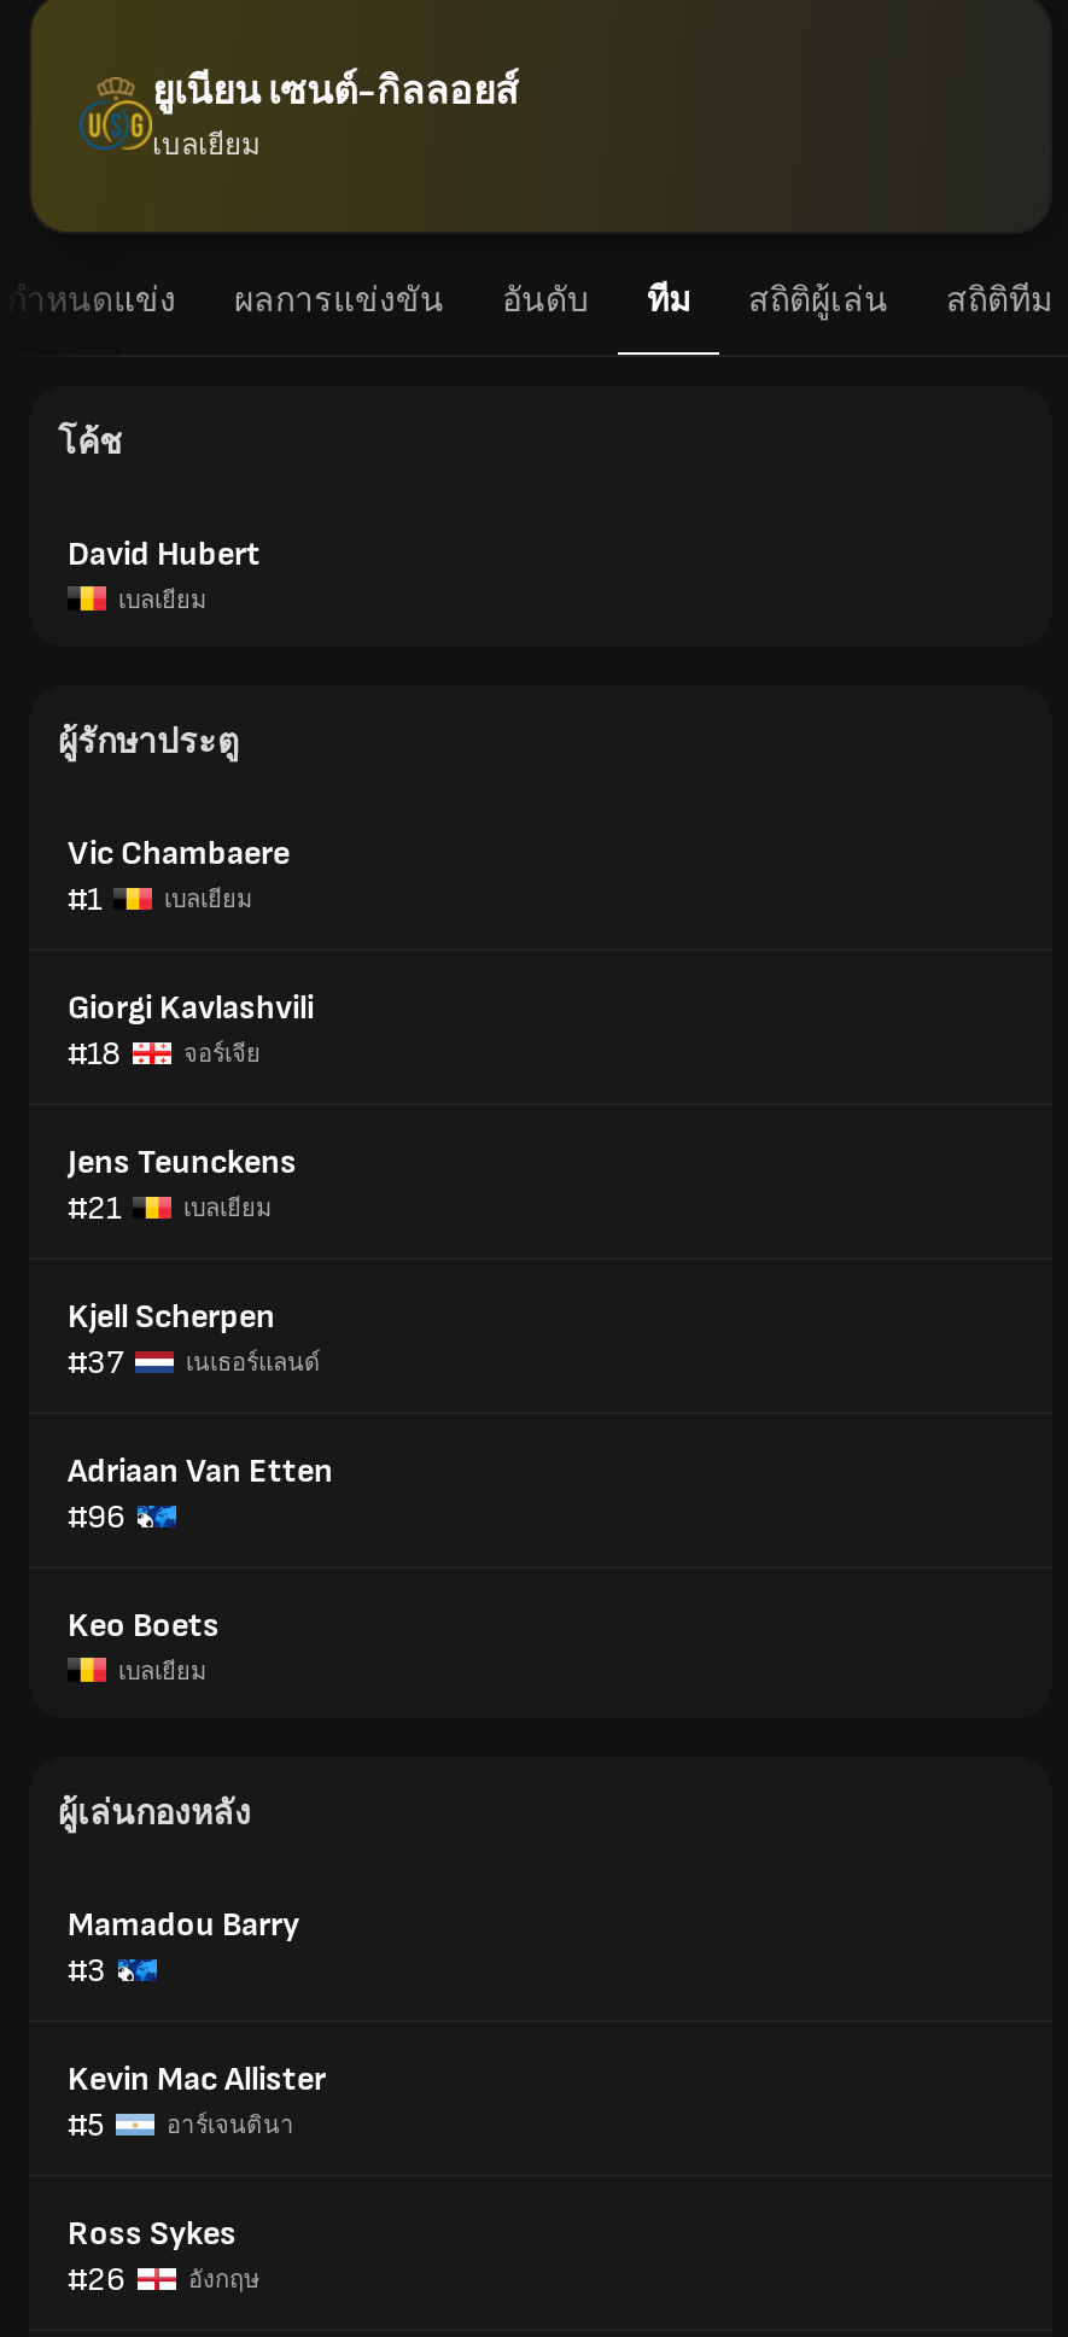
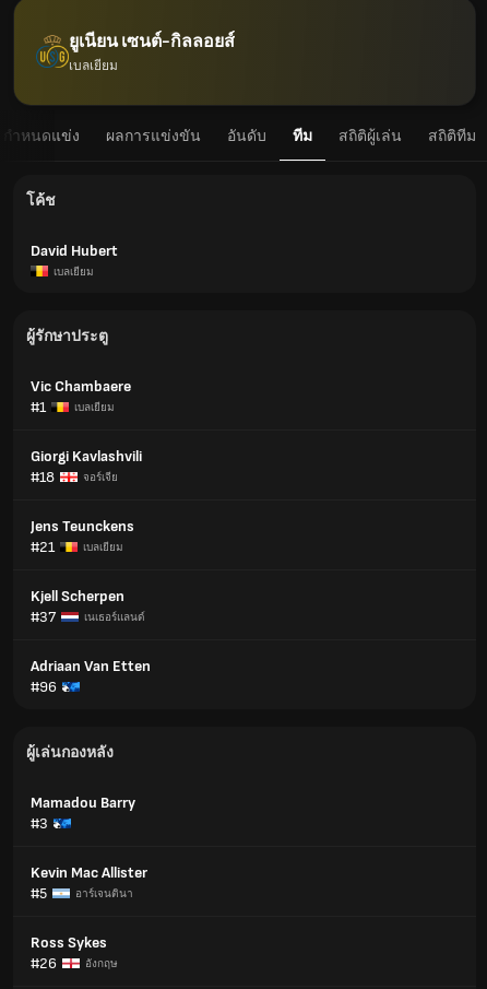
- Keo Boets
- เบลเยียม
